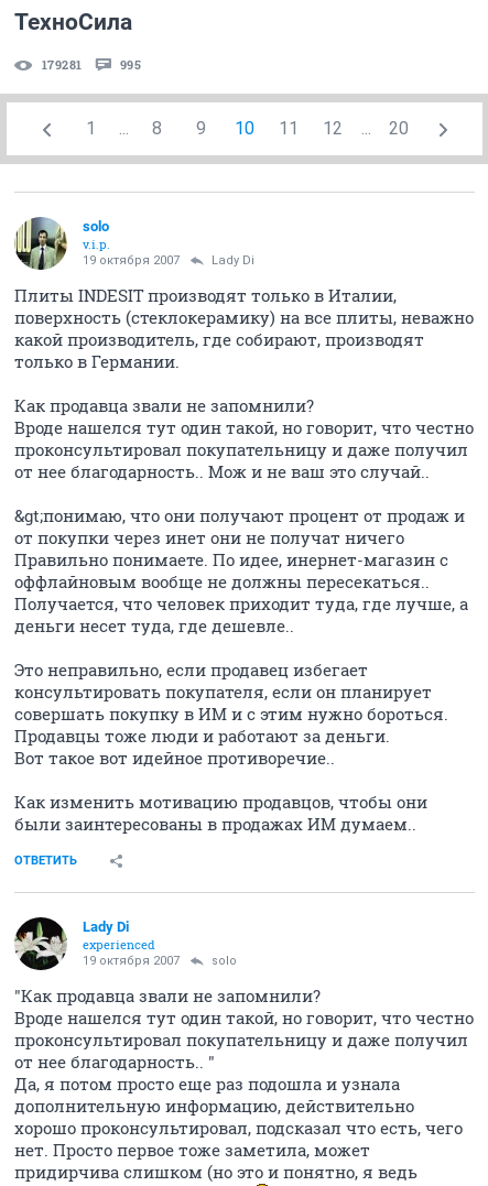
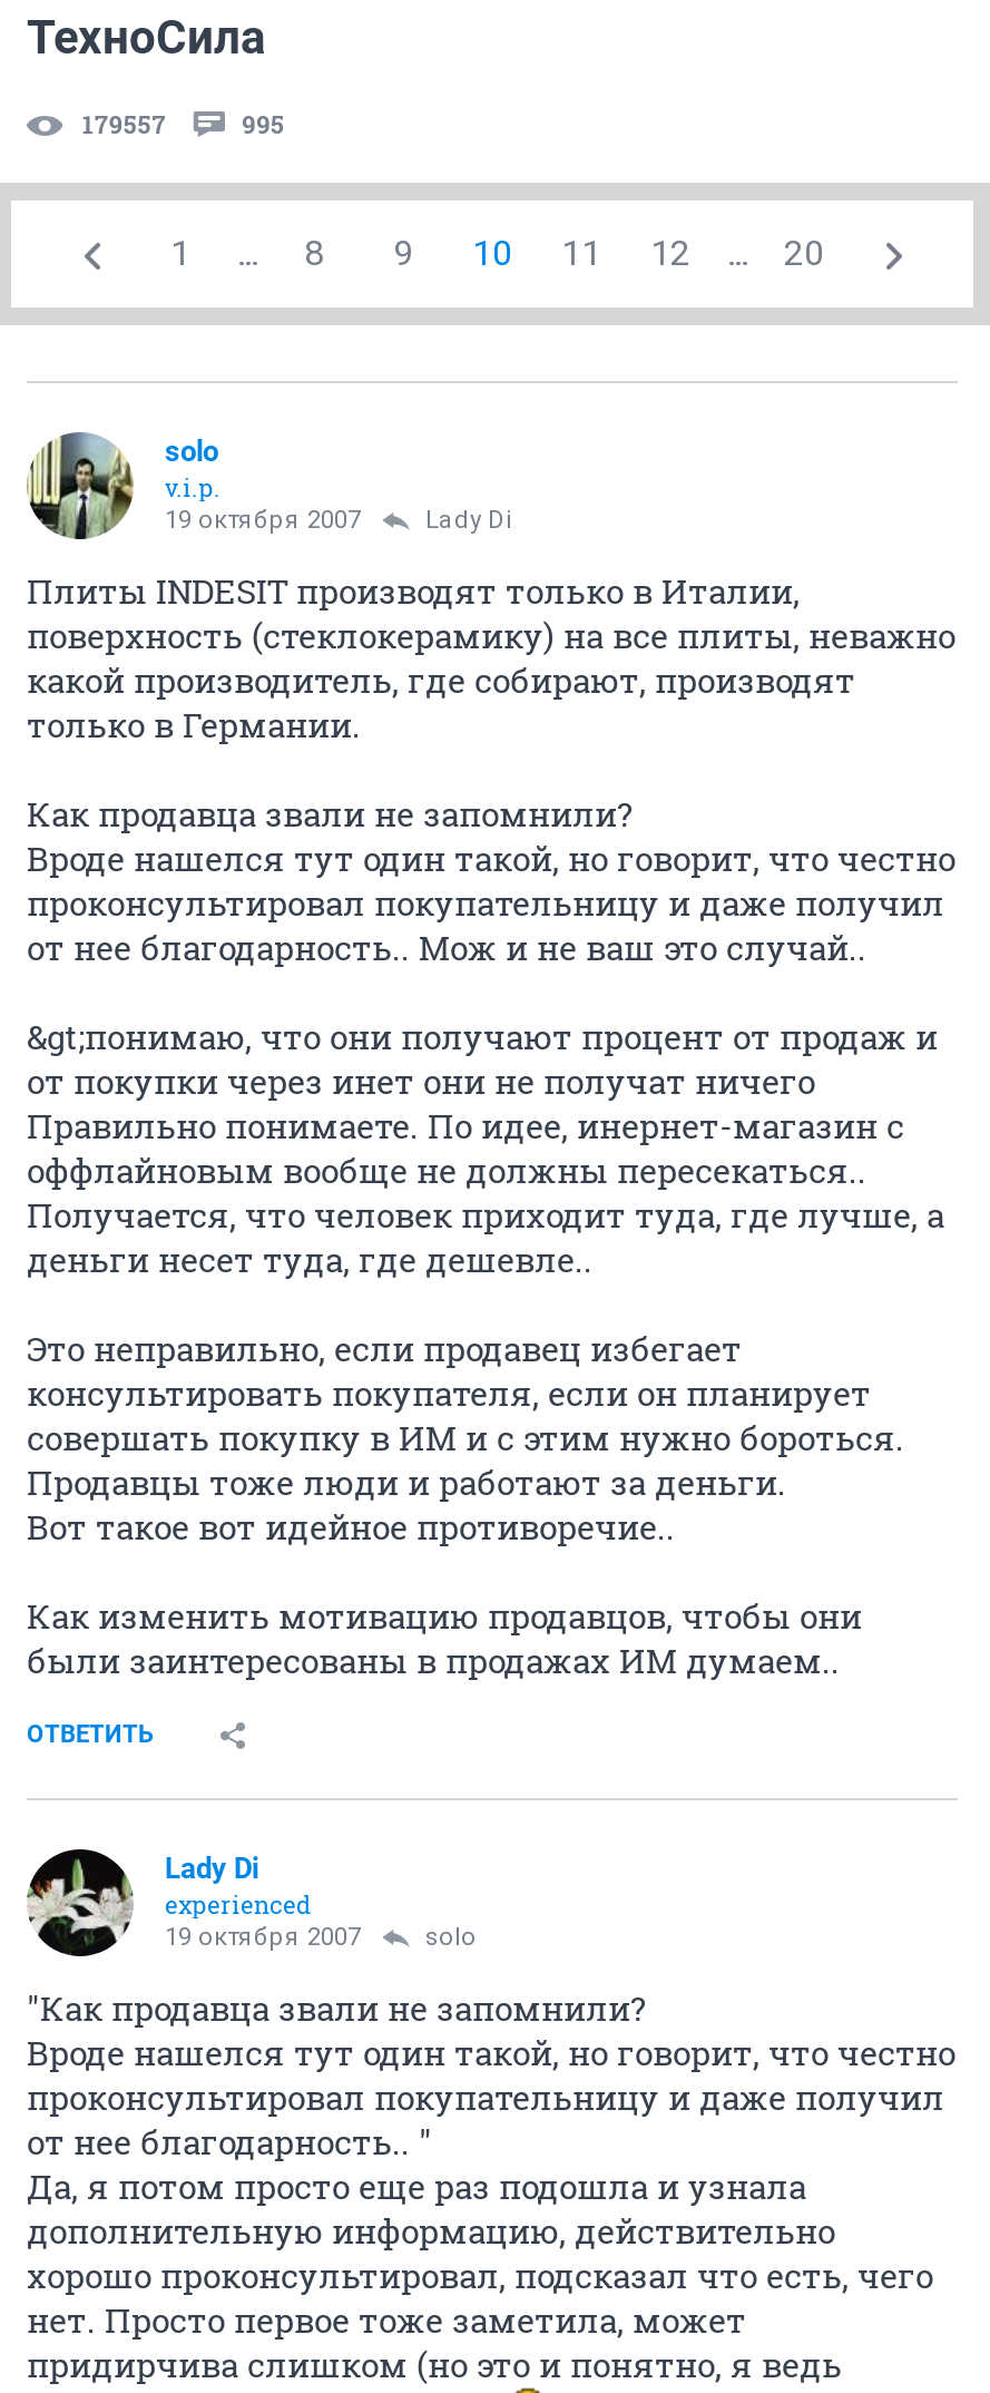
- 179281
+ 179557
